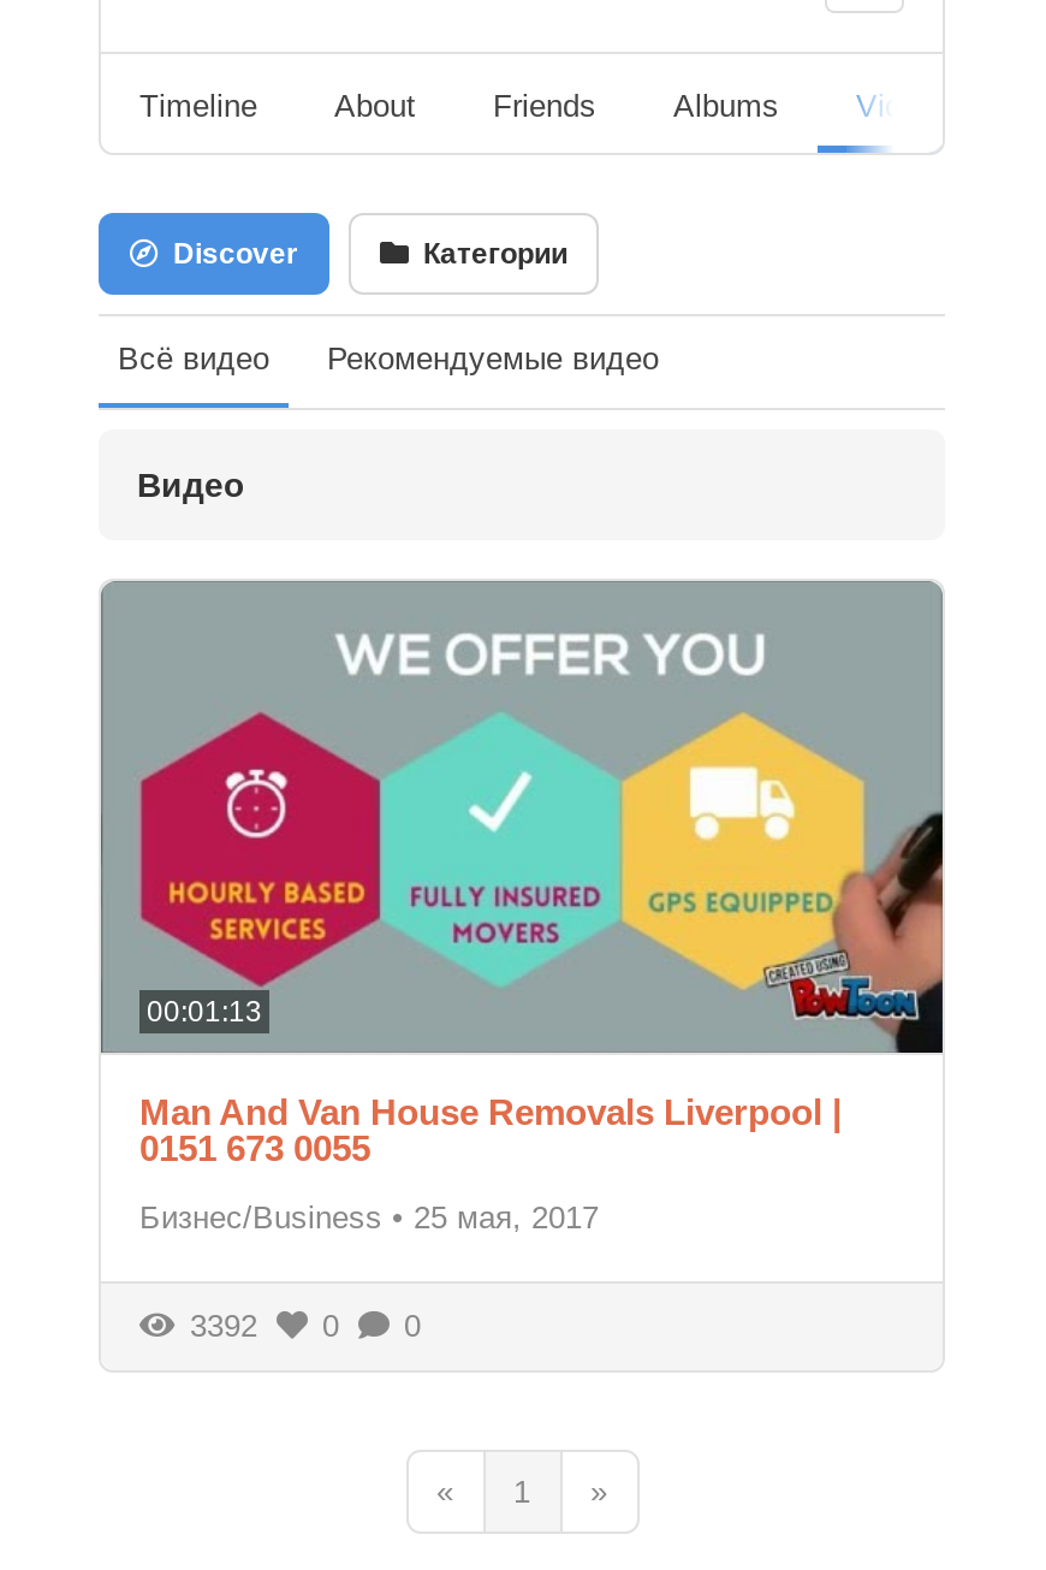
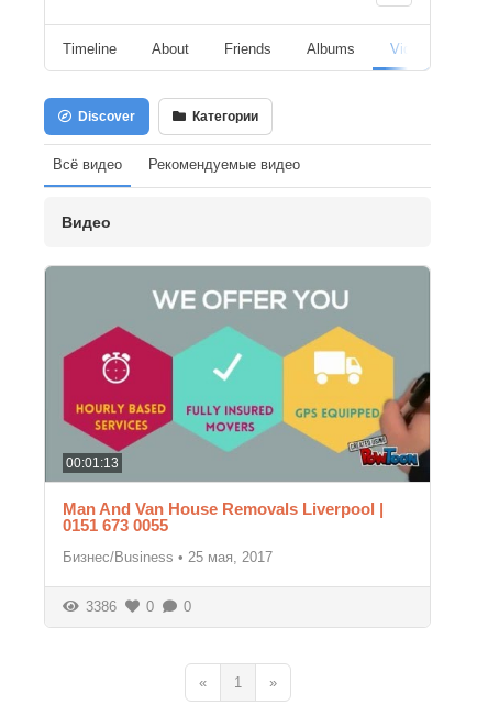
- 3392 0 0
+ 3386 0 0
